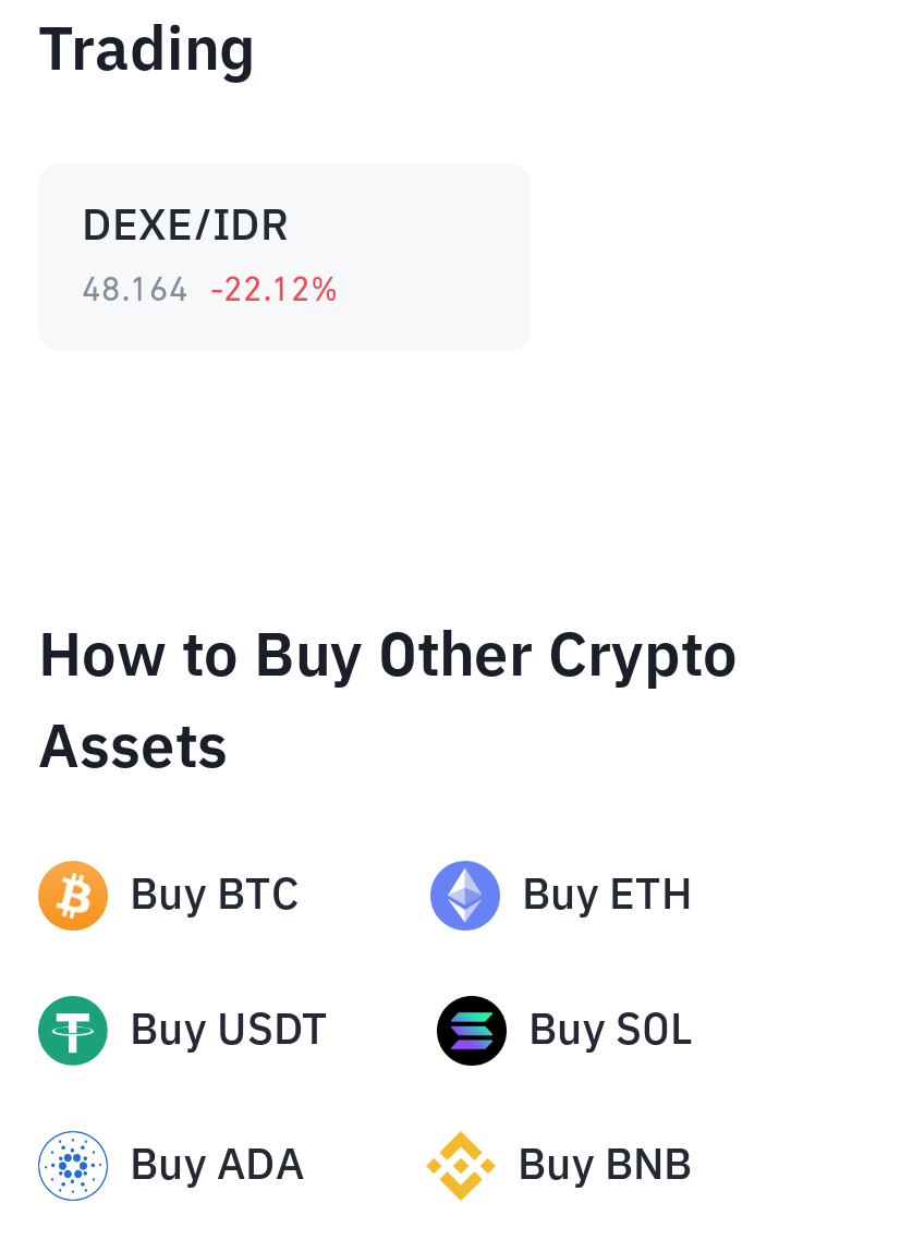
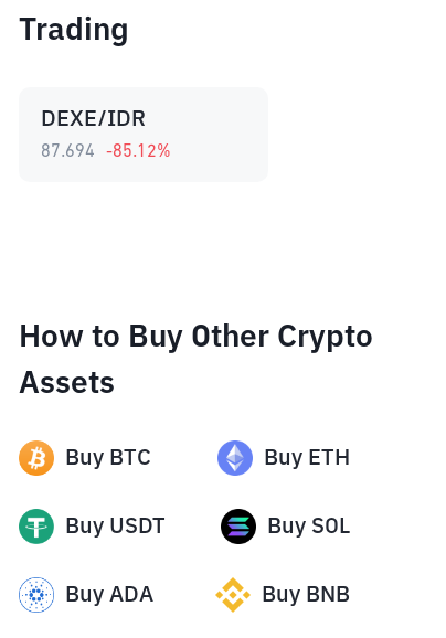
- 48.164
+ 87.694

- -22.12%
+ -85.12%
